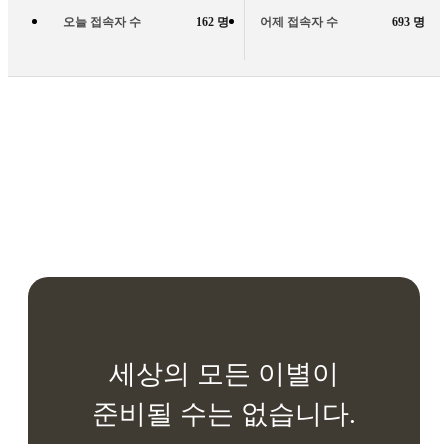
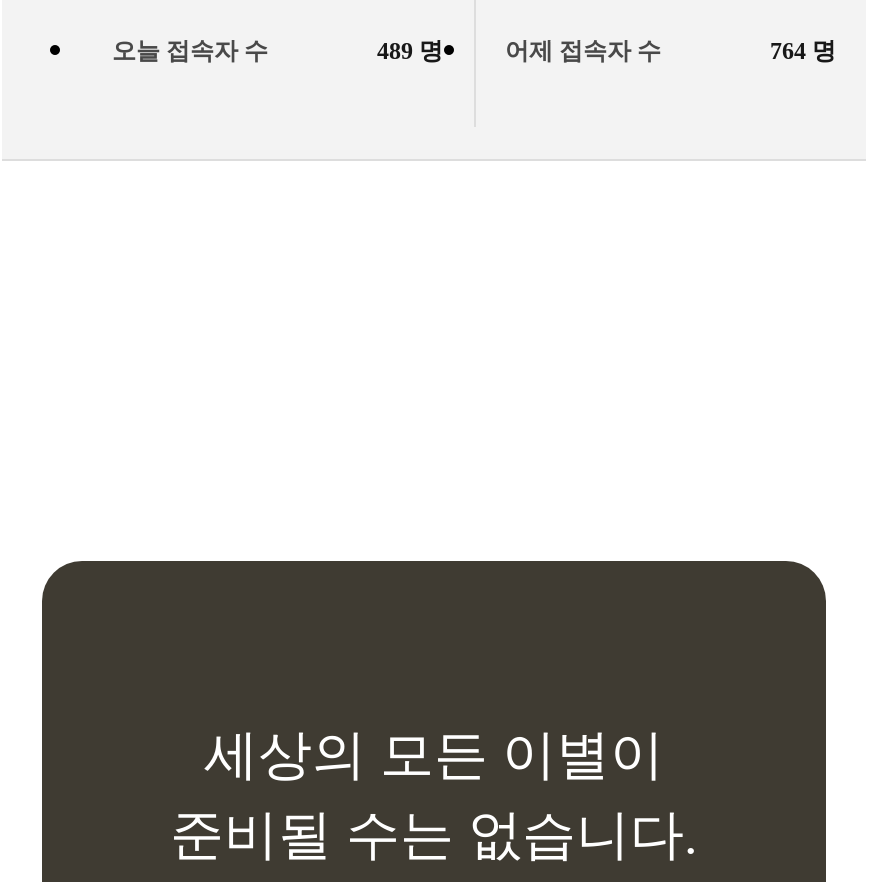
- 162 명
+ 489 명

- 693 명
+ 764 명
